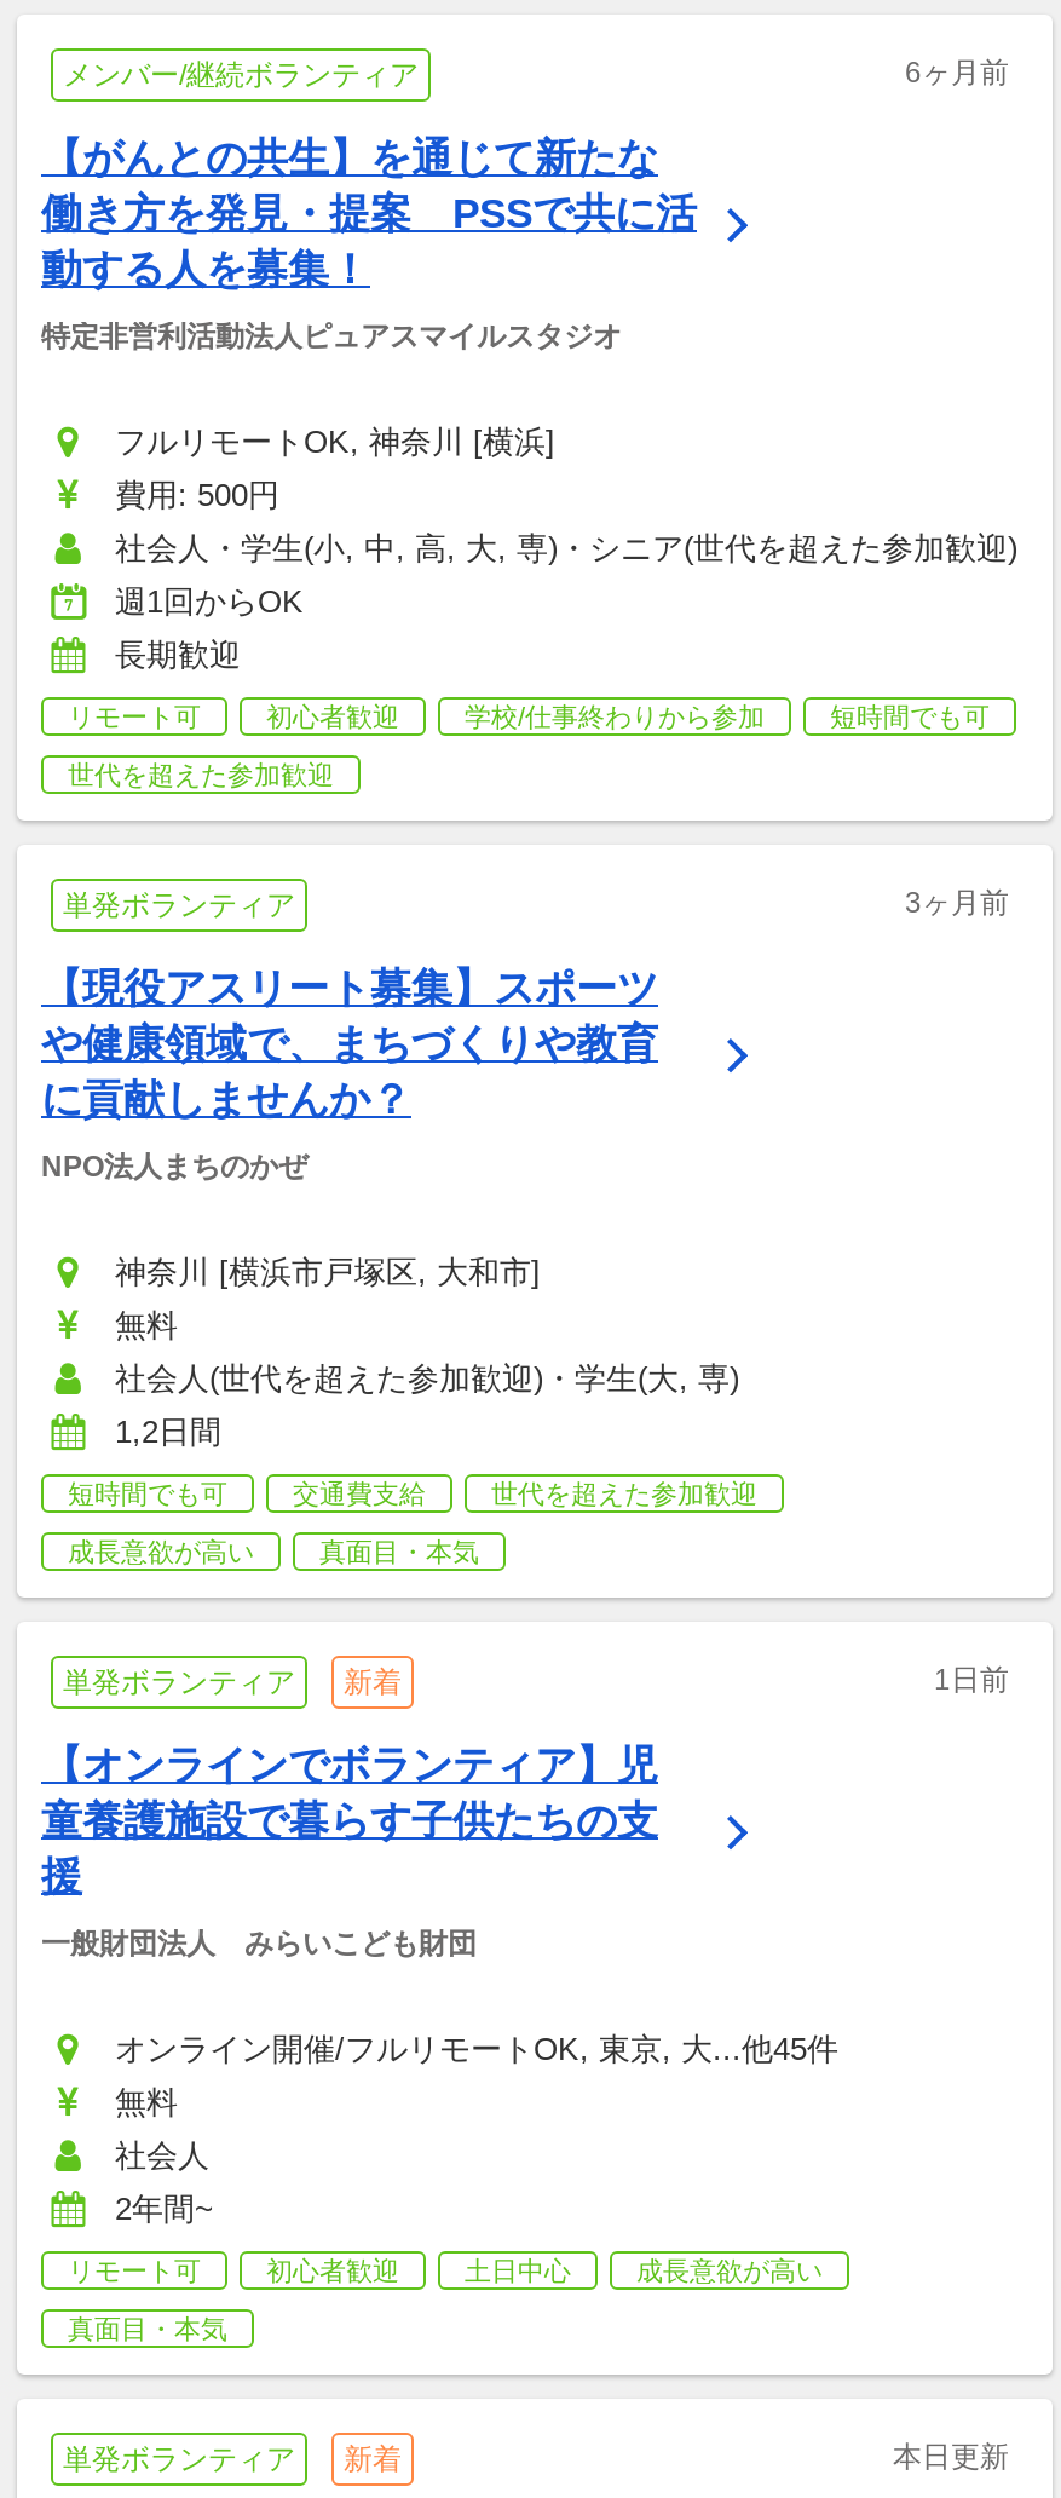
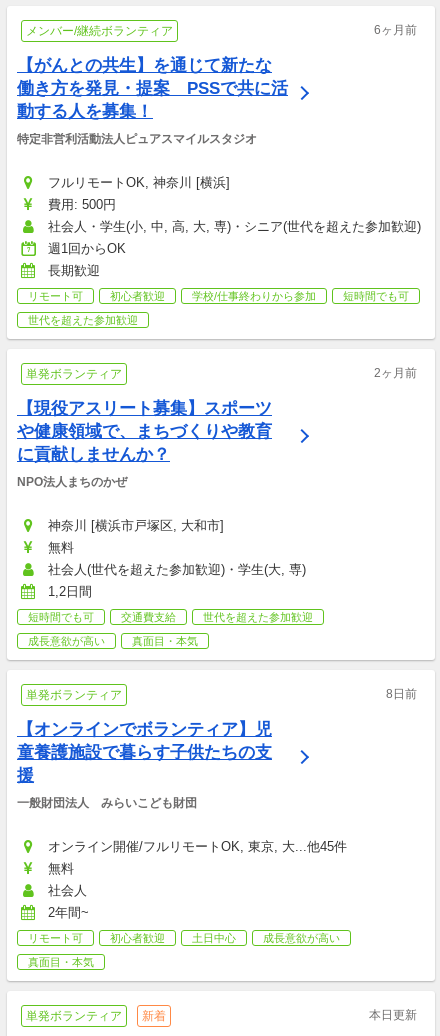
- 3ヶ月前
+ 2ヶ月前

- 新着
- 1日前
+ 8日前
